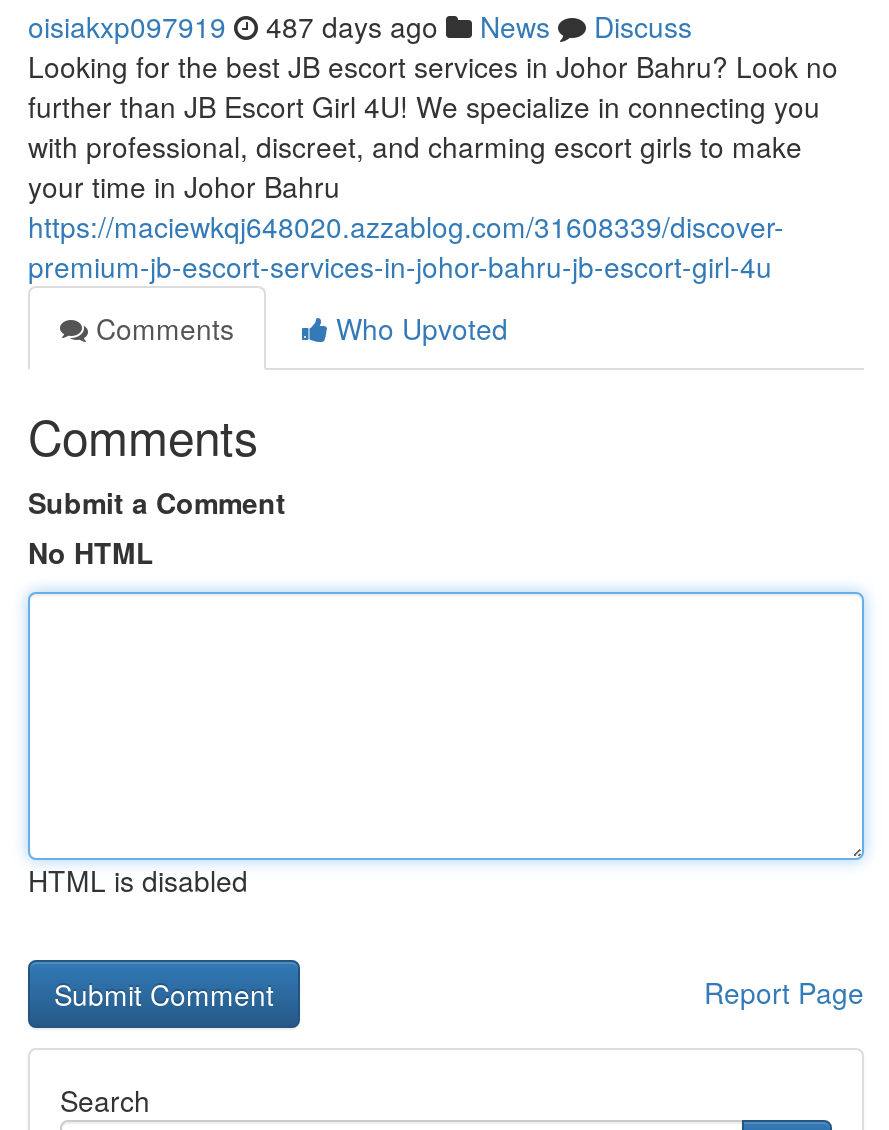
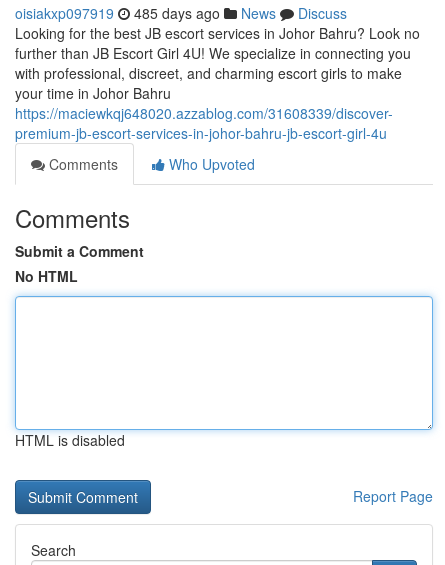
- oisiakxp097919 487 days ago News Discuss
+ oisiakxp097919 485 days ago News Discuss
